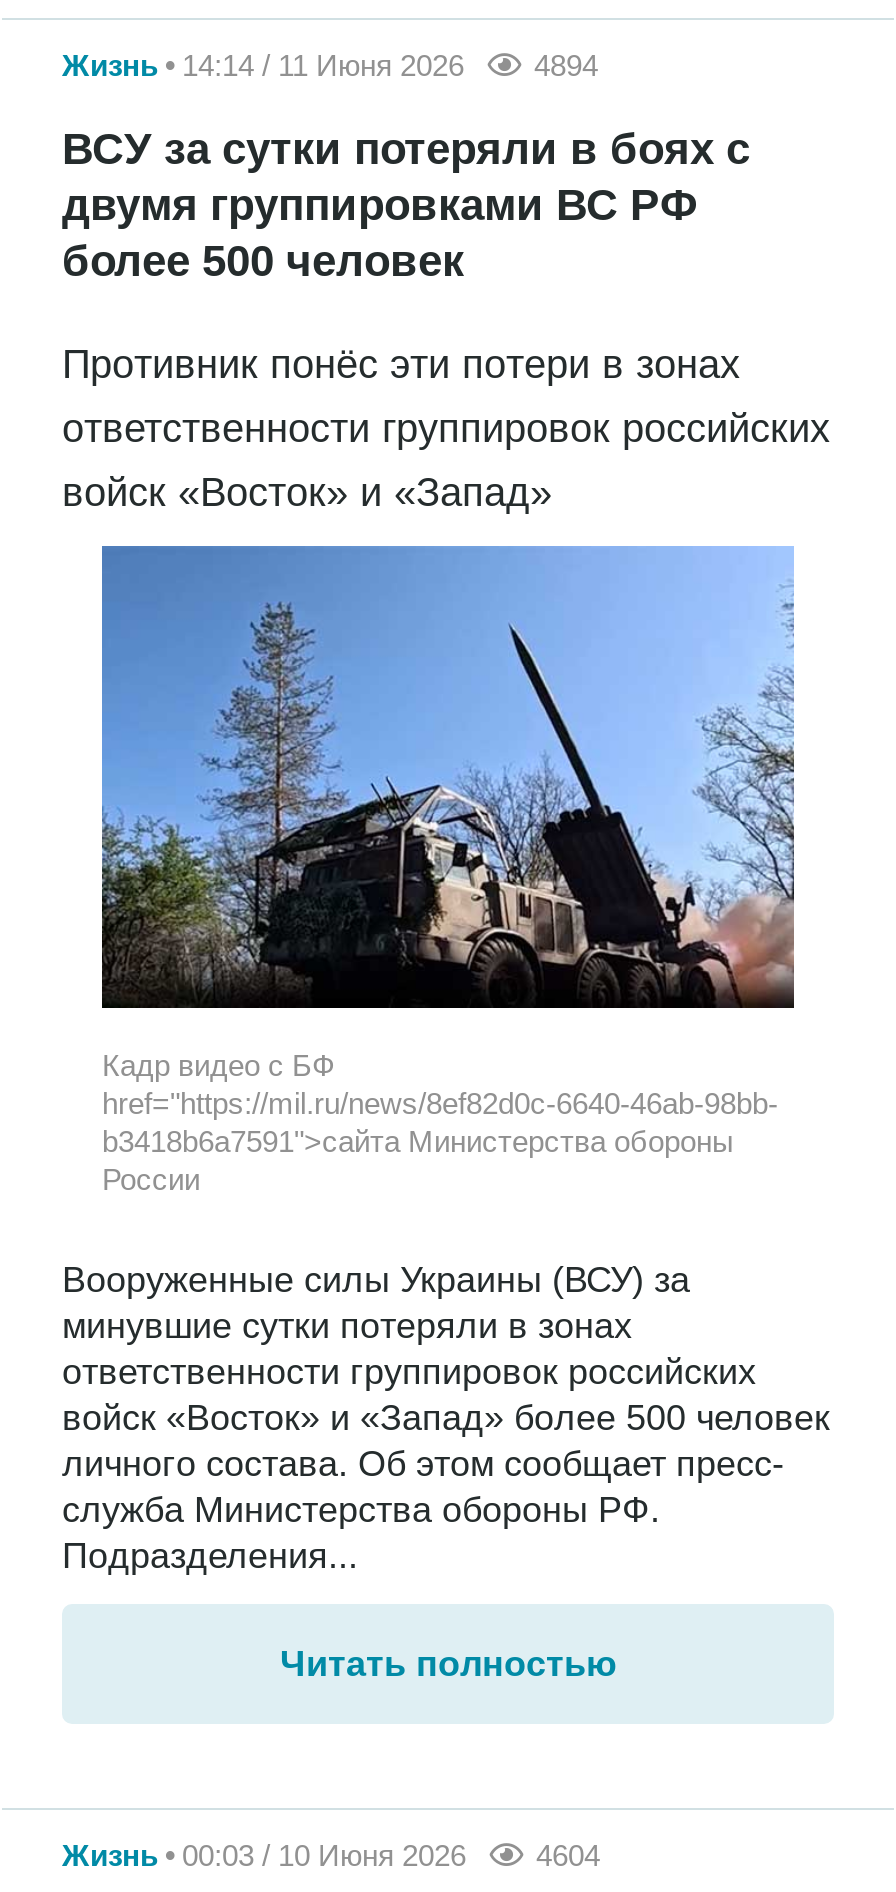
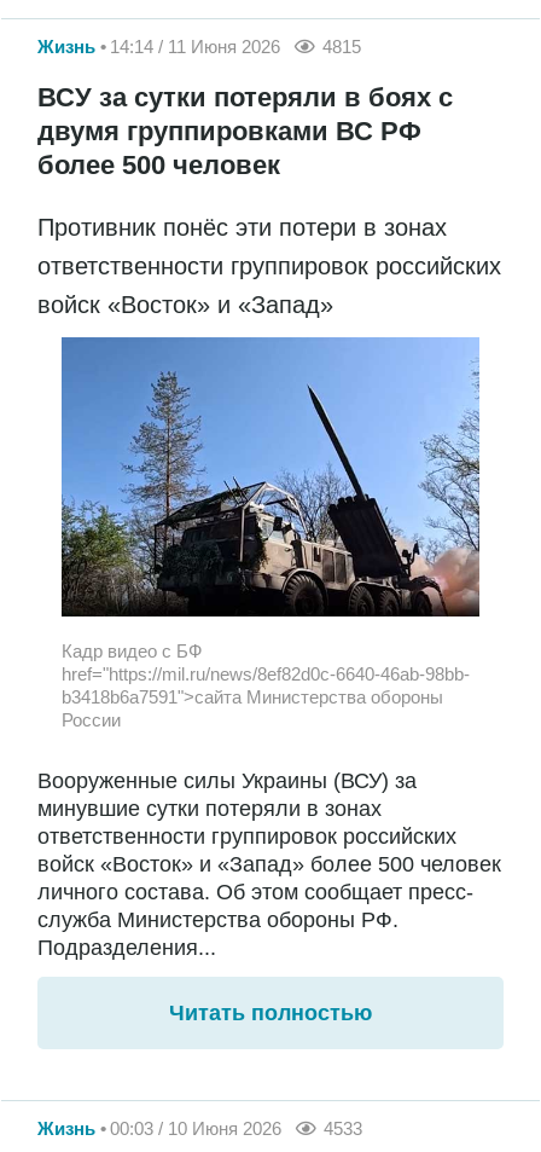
- 4894
+ 4815

- 4604
+ 4533
